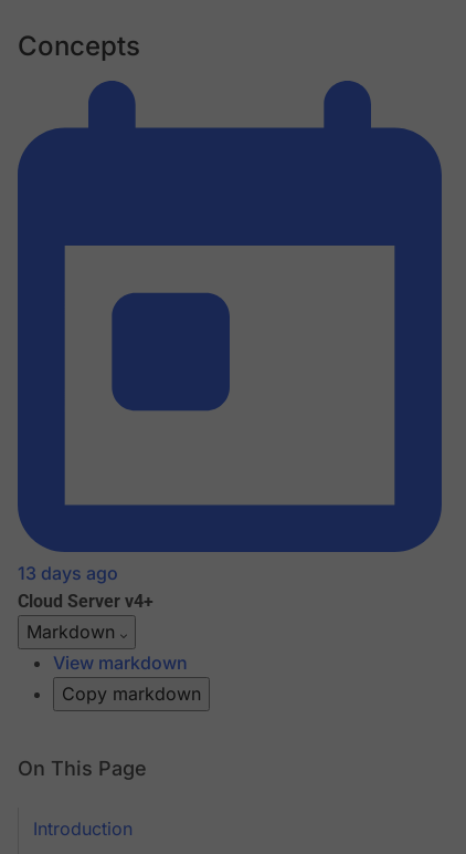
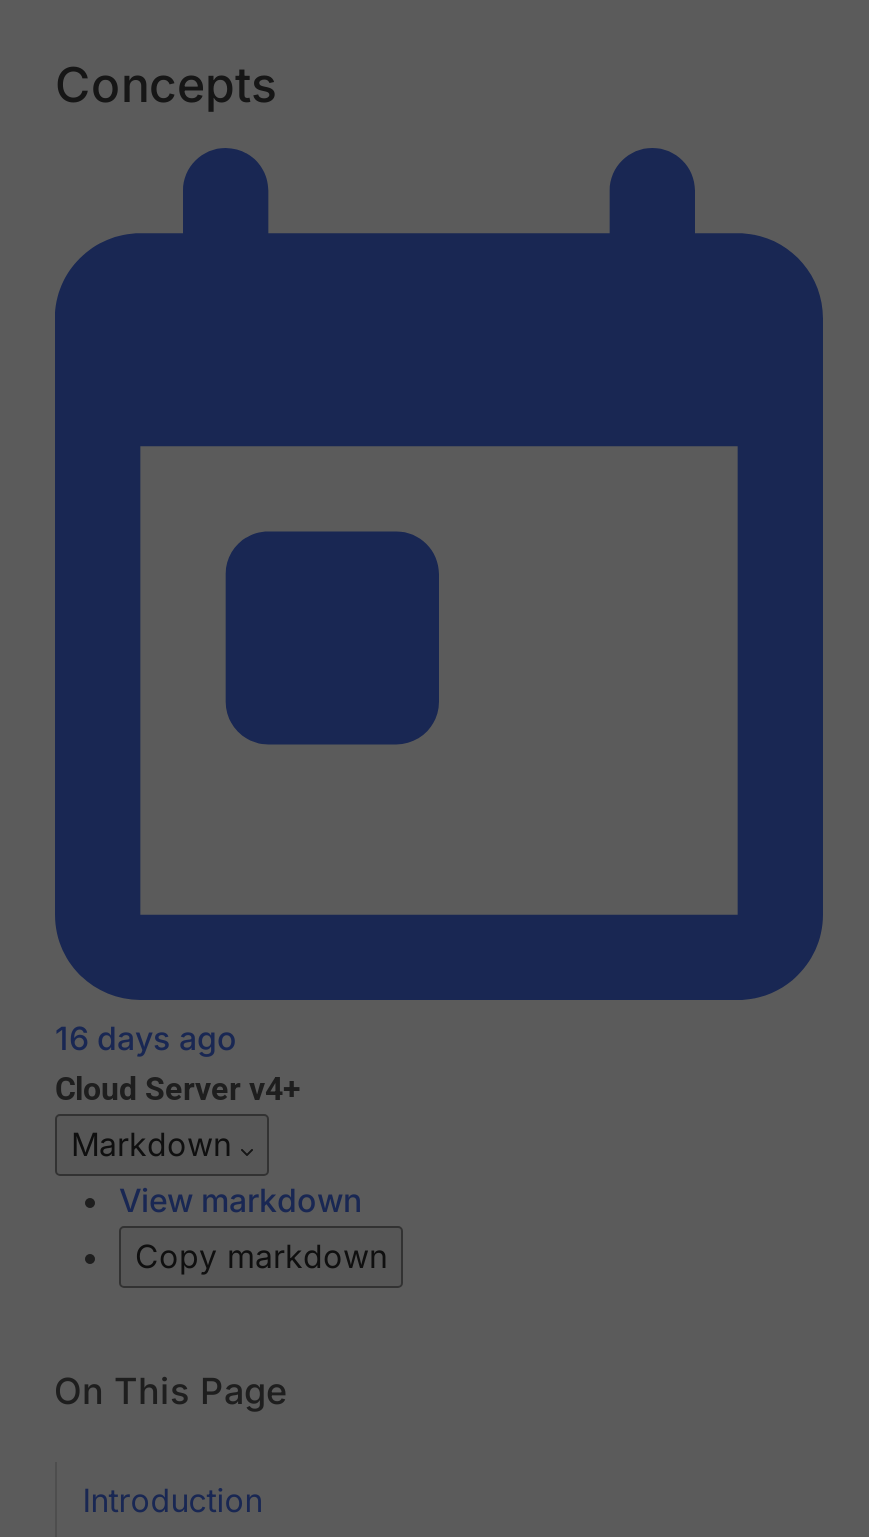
- 13 days ago
+ 16 days ago
